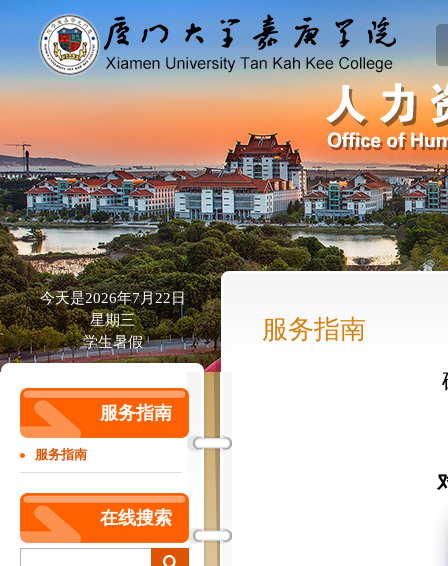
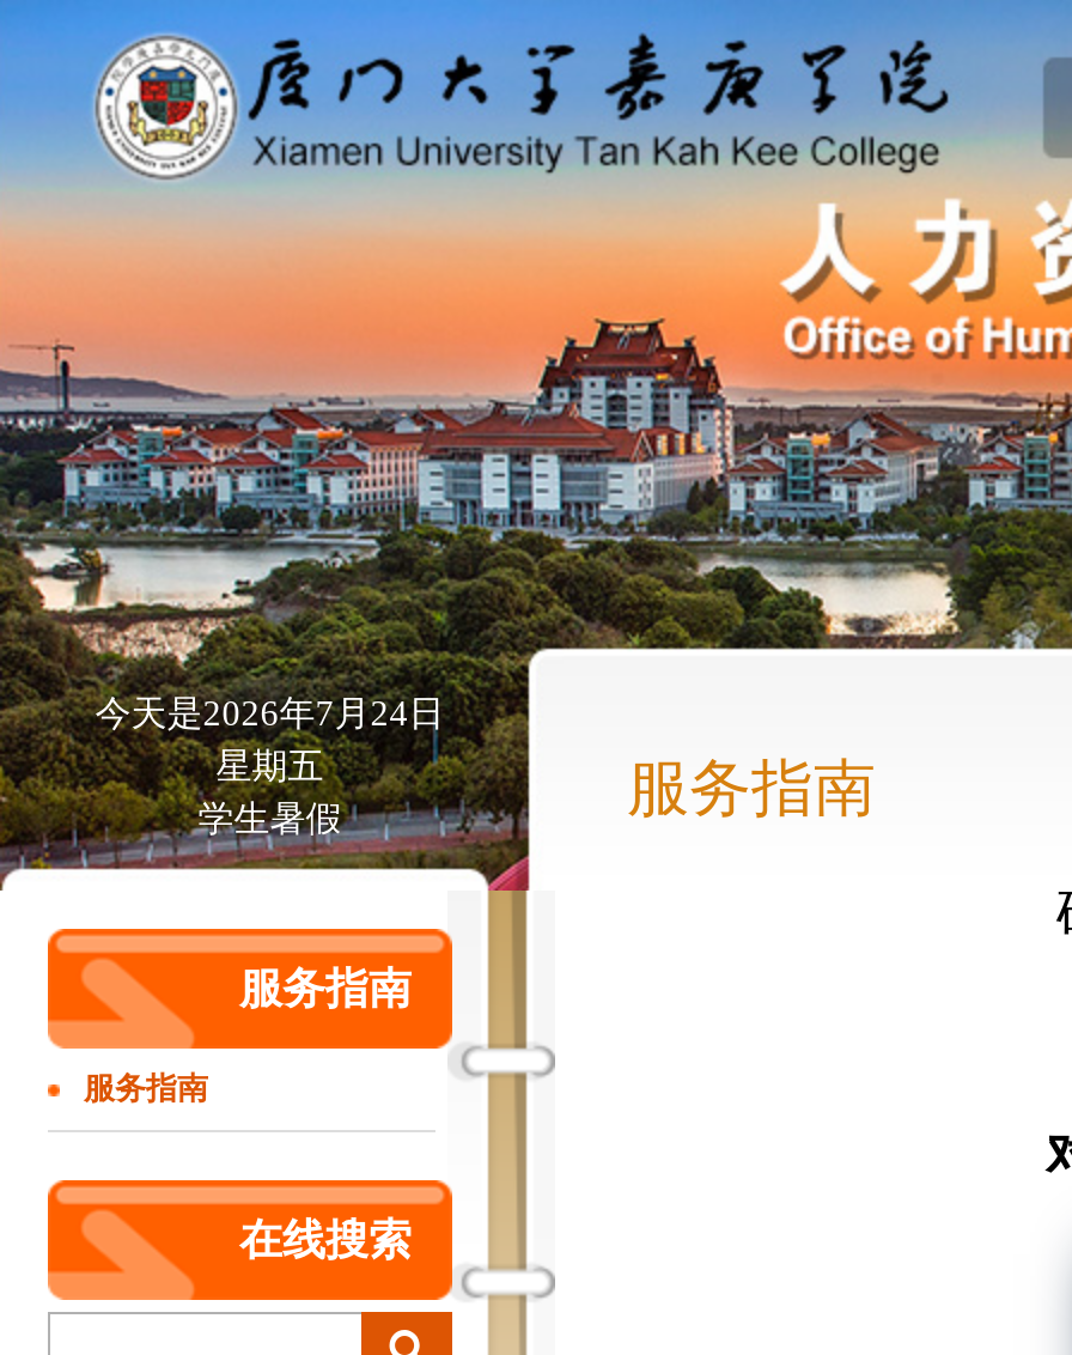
- 今天是2026年7月22日
+ 今天是2026年7月24日

- 星期三
+ 星期五
